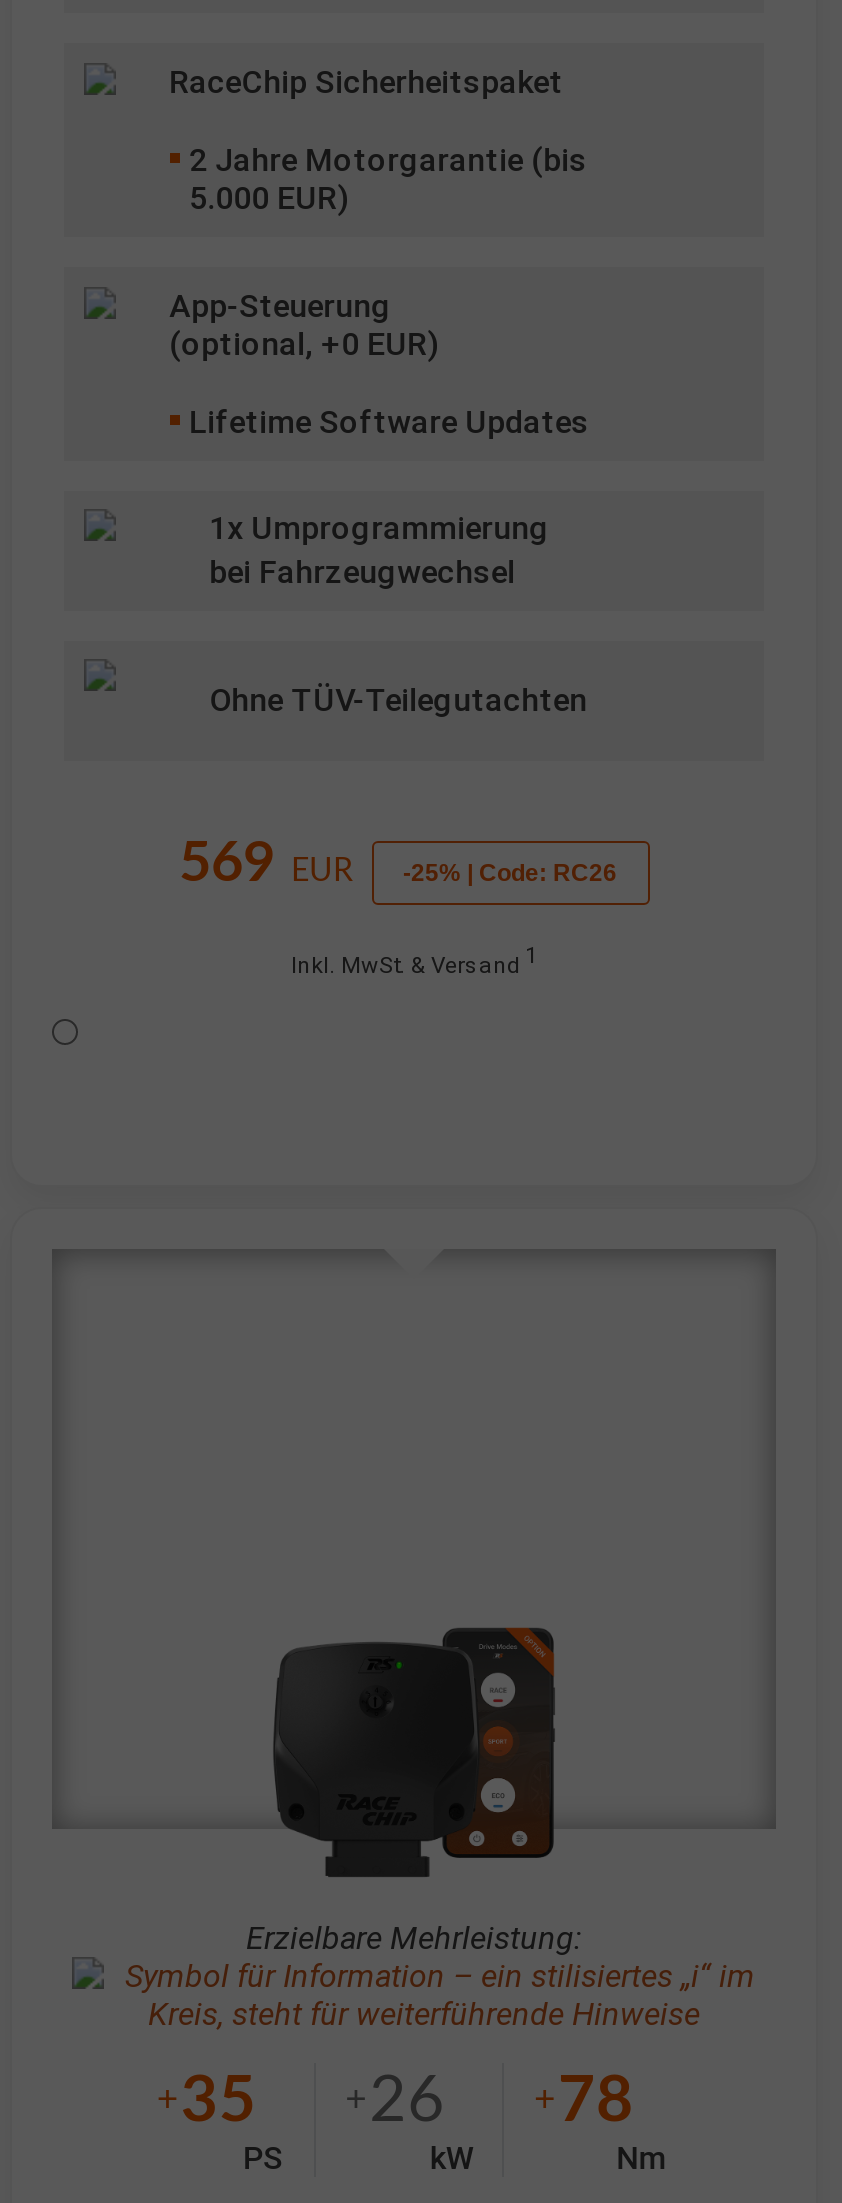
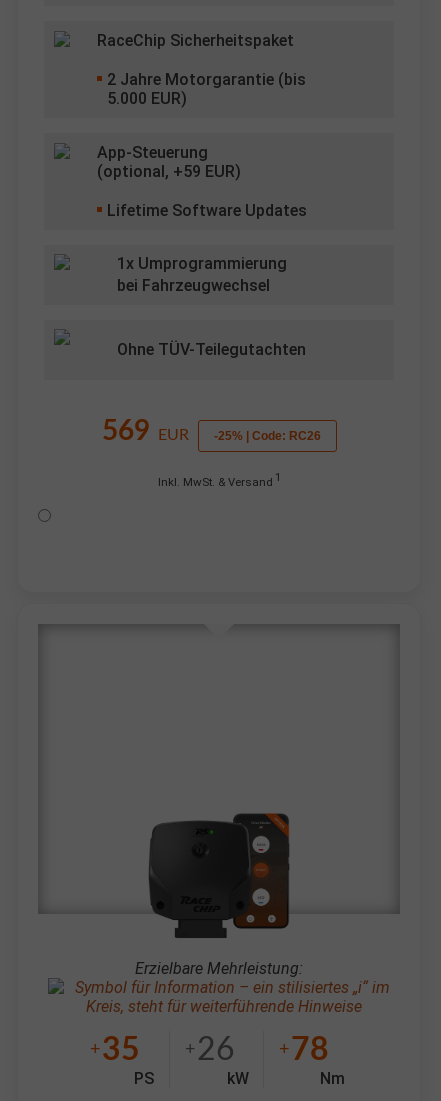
- (optional, +0 EUR)
+ (optional, +59 EUR)
